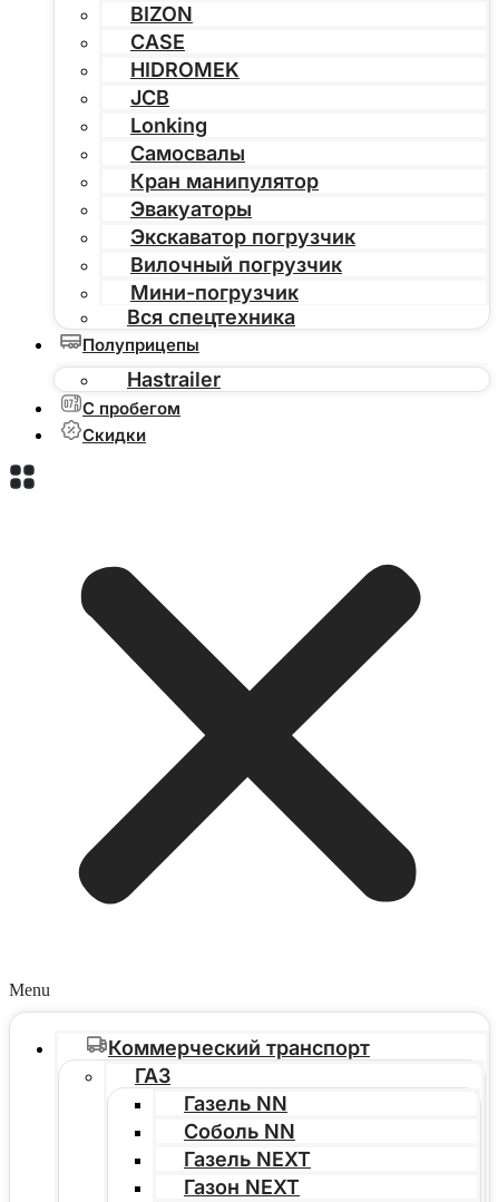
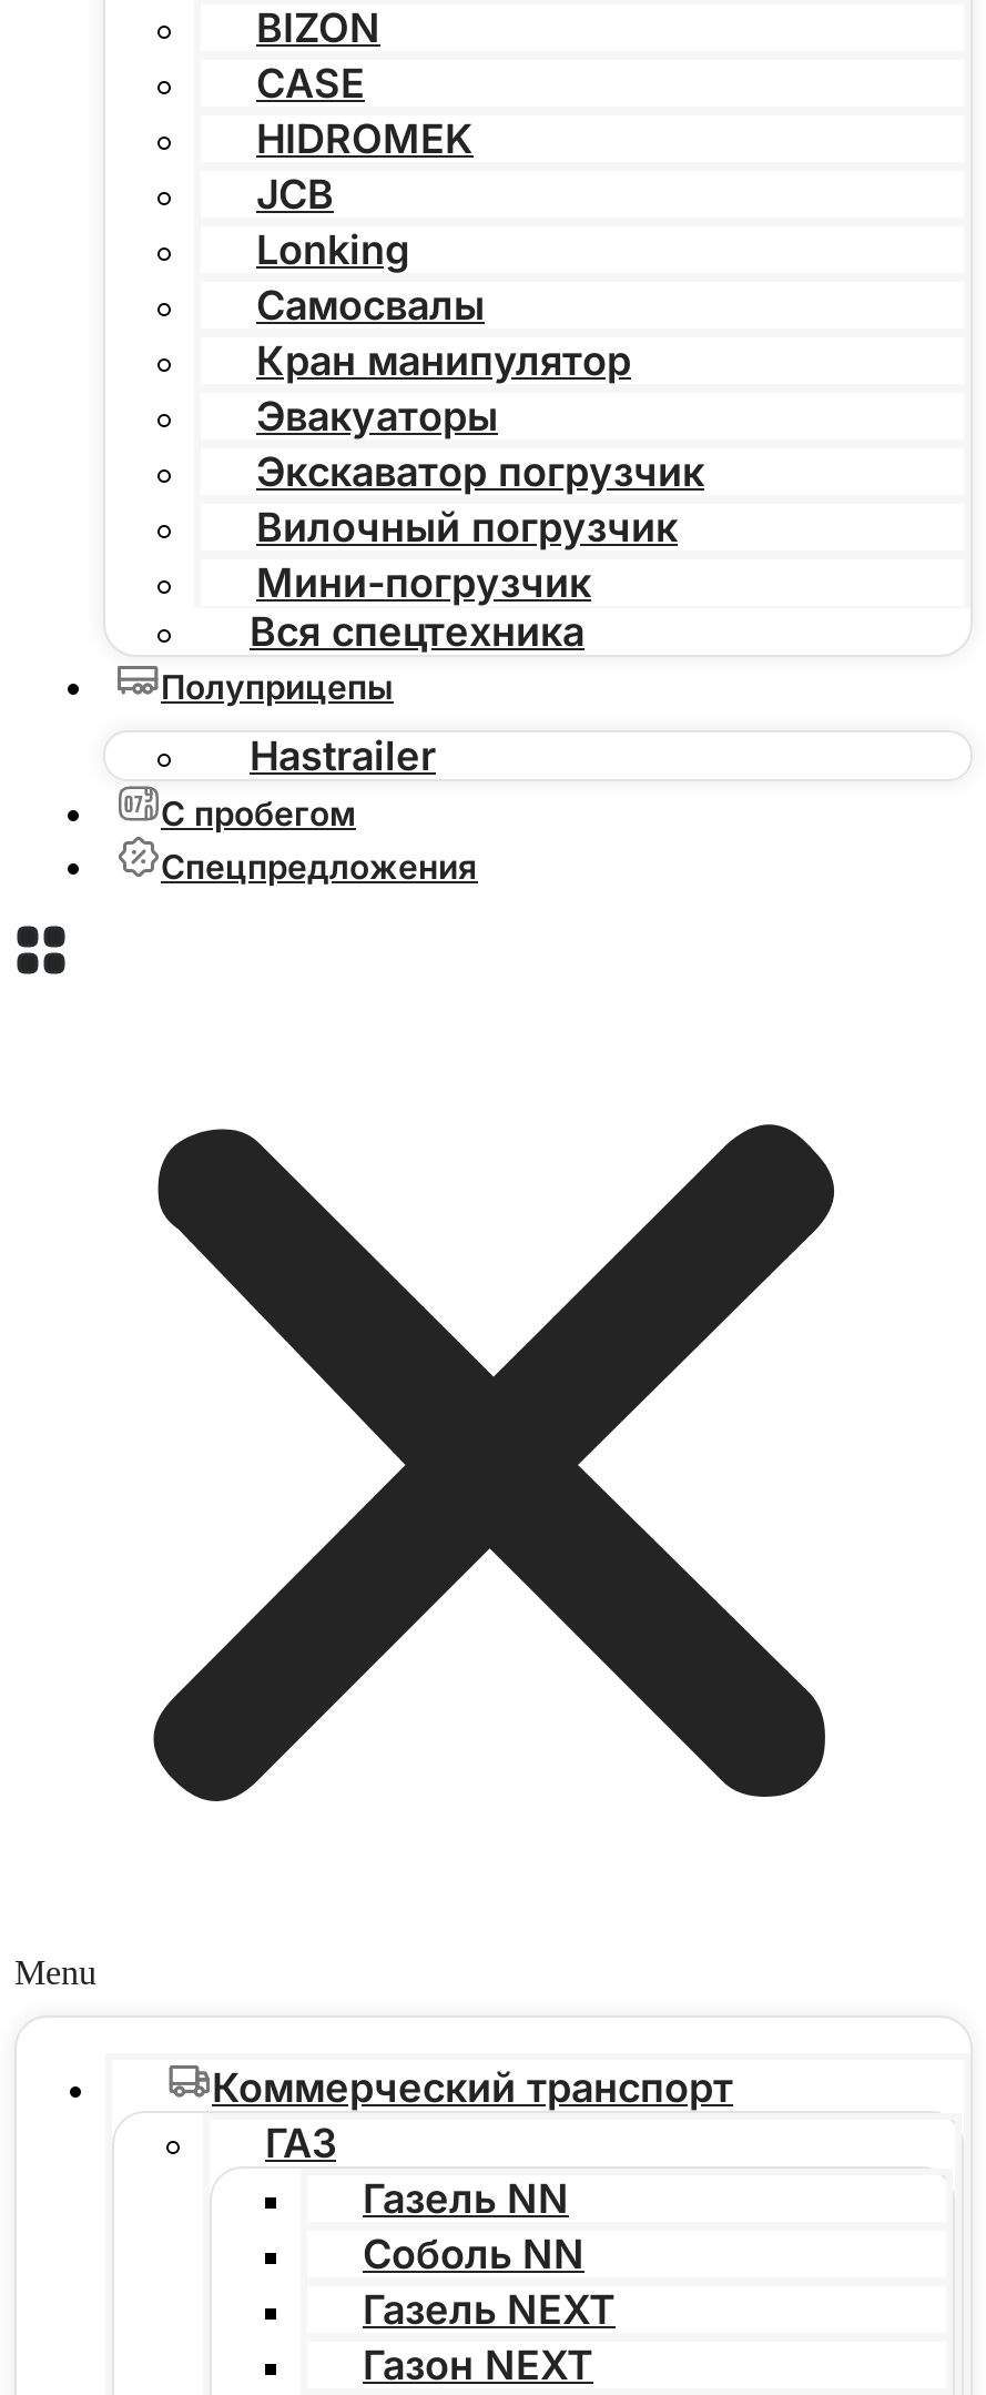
- Скидки
+ Спецпредложения
